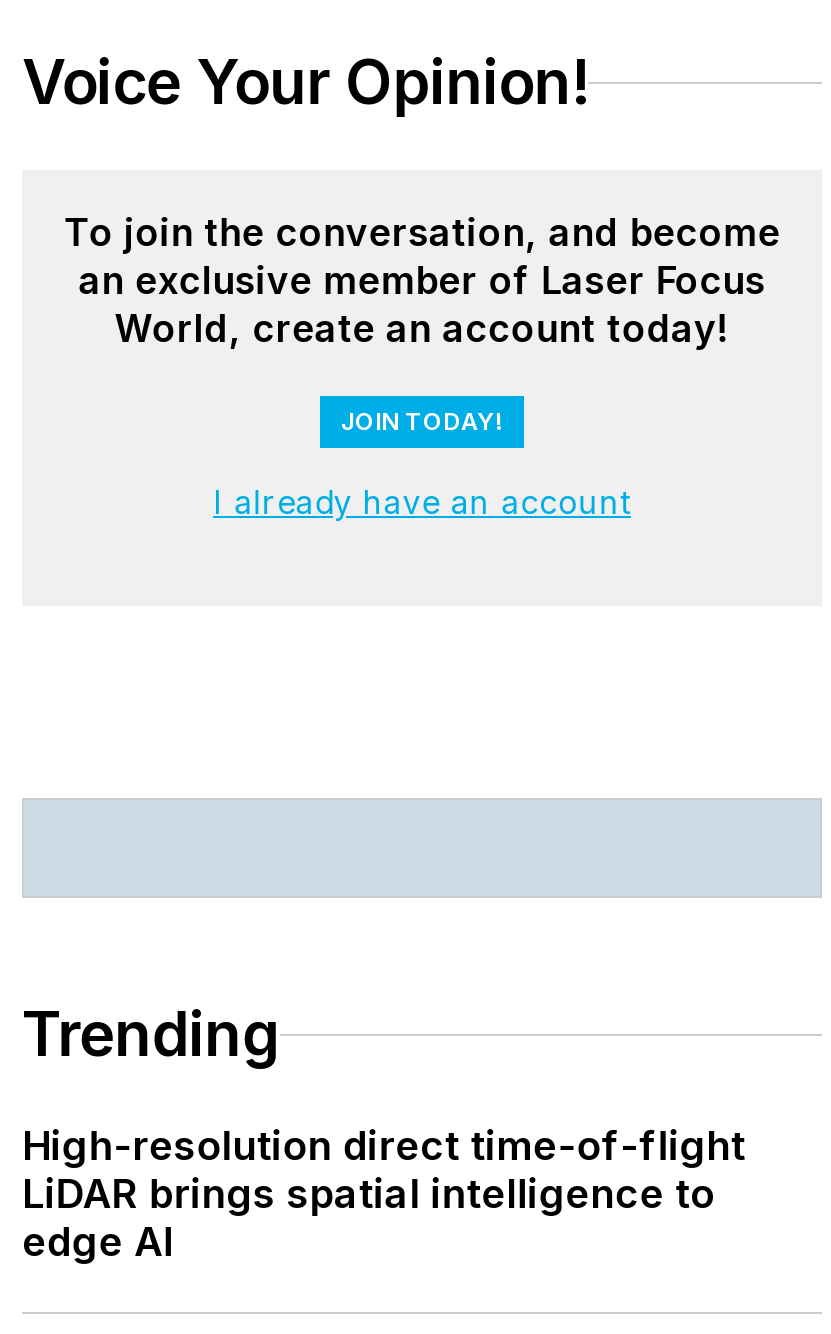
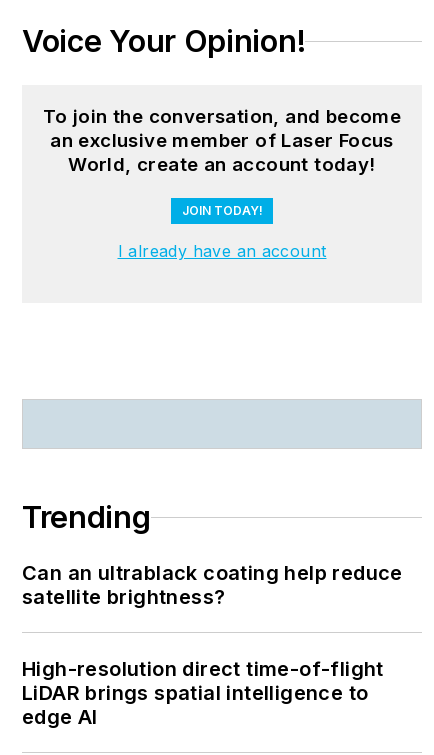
+ Can an ultrablack coating help reduce
+ satellite brightness?
